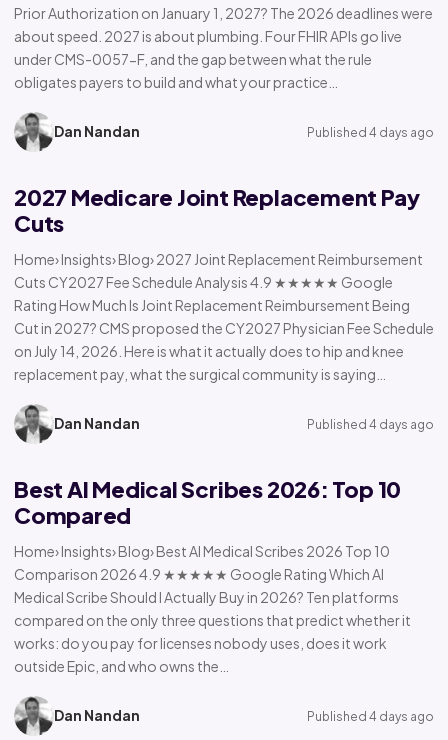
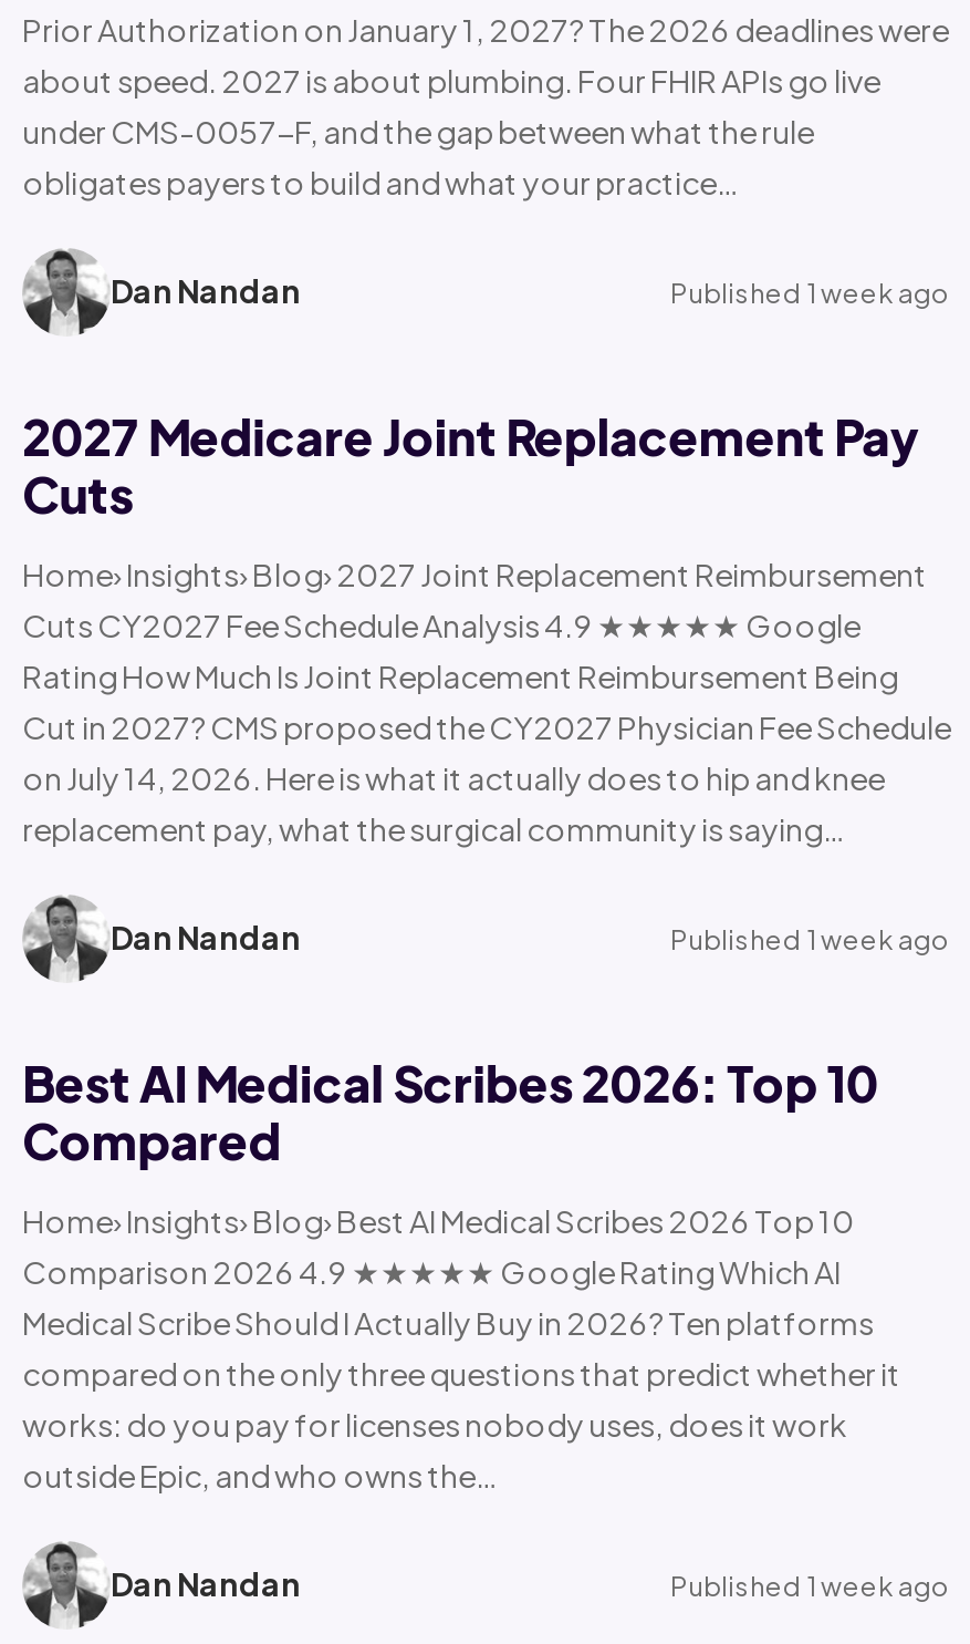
- Published 4 days ago
+ Published 1 week ago

- Published 4 days ago
+ Published 1 week ago

- Published 4 days ago
+ Published 1 week ago
